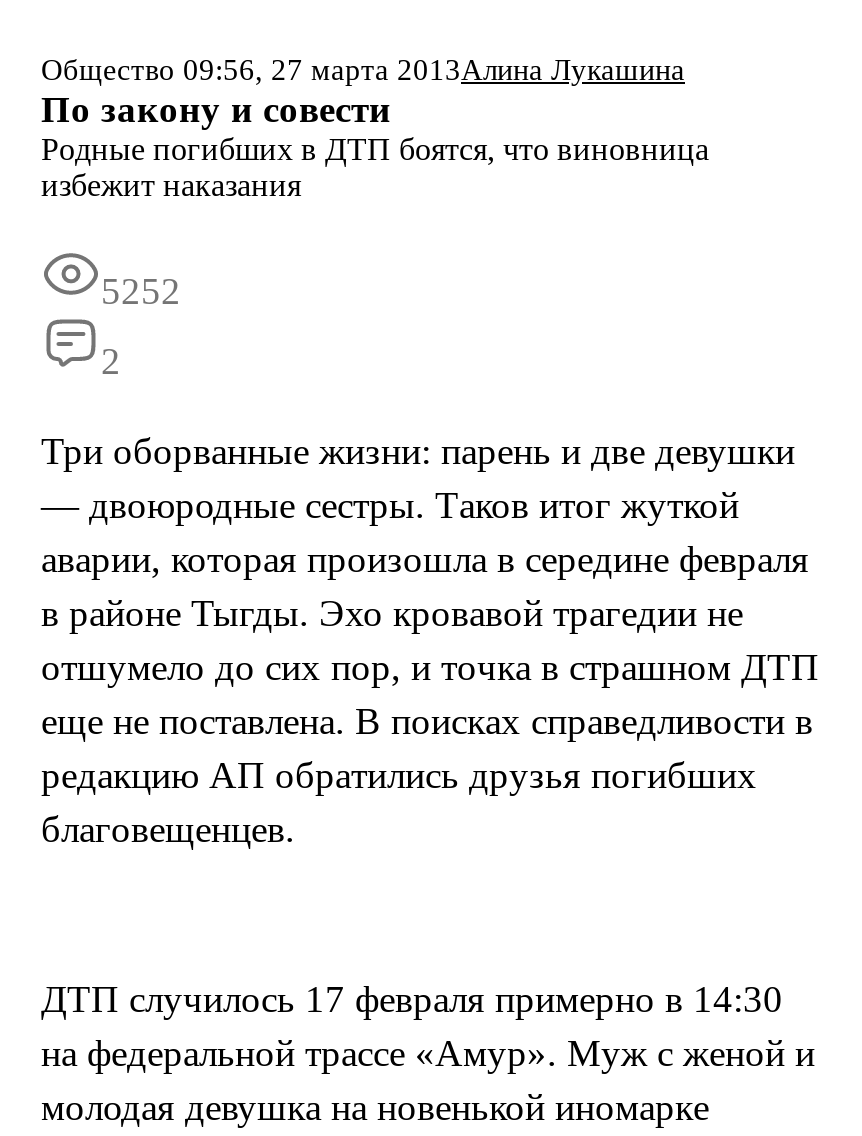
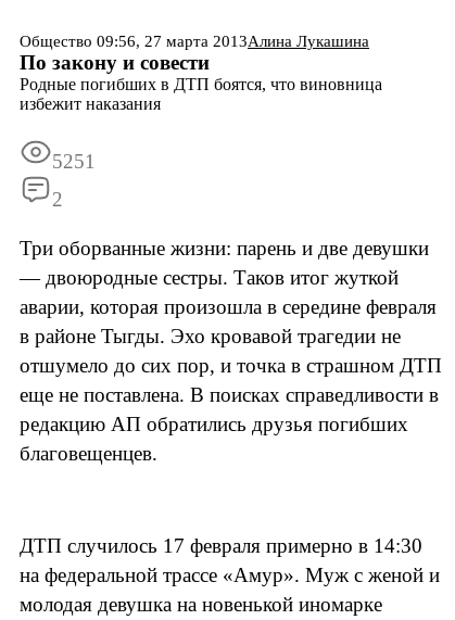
- 5252
+ 5251
